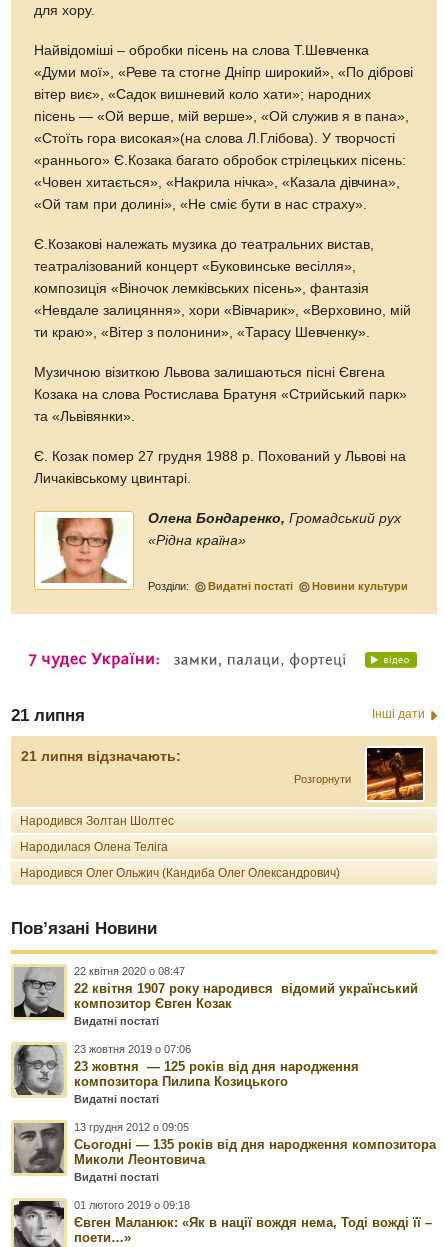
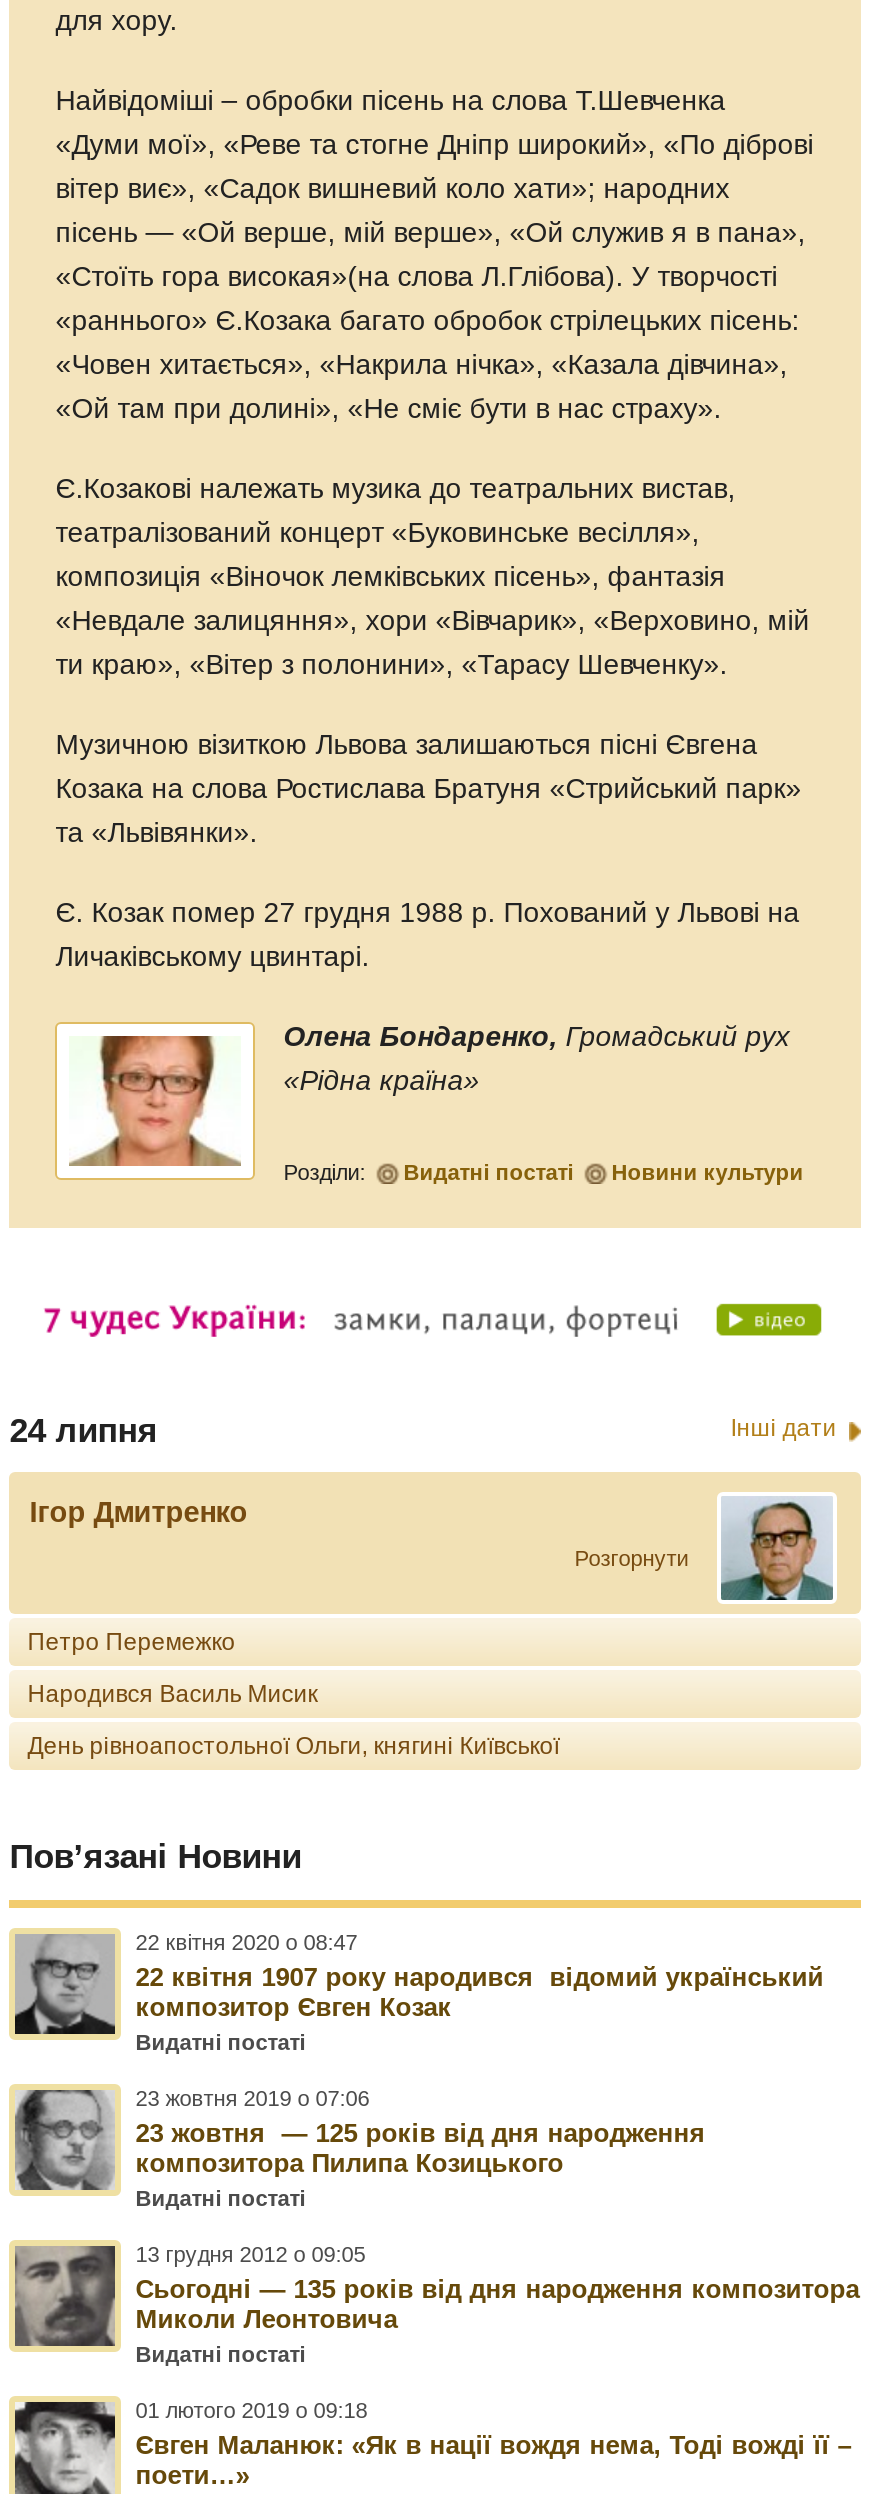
- 21 липня
+ 24 липня

- 21 липня відзначають:
+ Ігор Дмитренко

- [image]
+ [image]

- Народився Золтан Шолтес
+ Петро Перемежко

- Народилася Олена Теліга
+ Народився Василь Мисик

- Народився Олег Ольжич (Кандиба Олег Олександрович)
+ День рівноапостольної Ольги, княгині Київської
